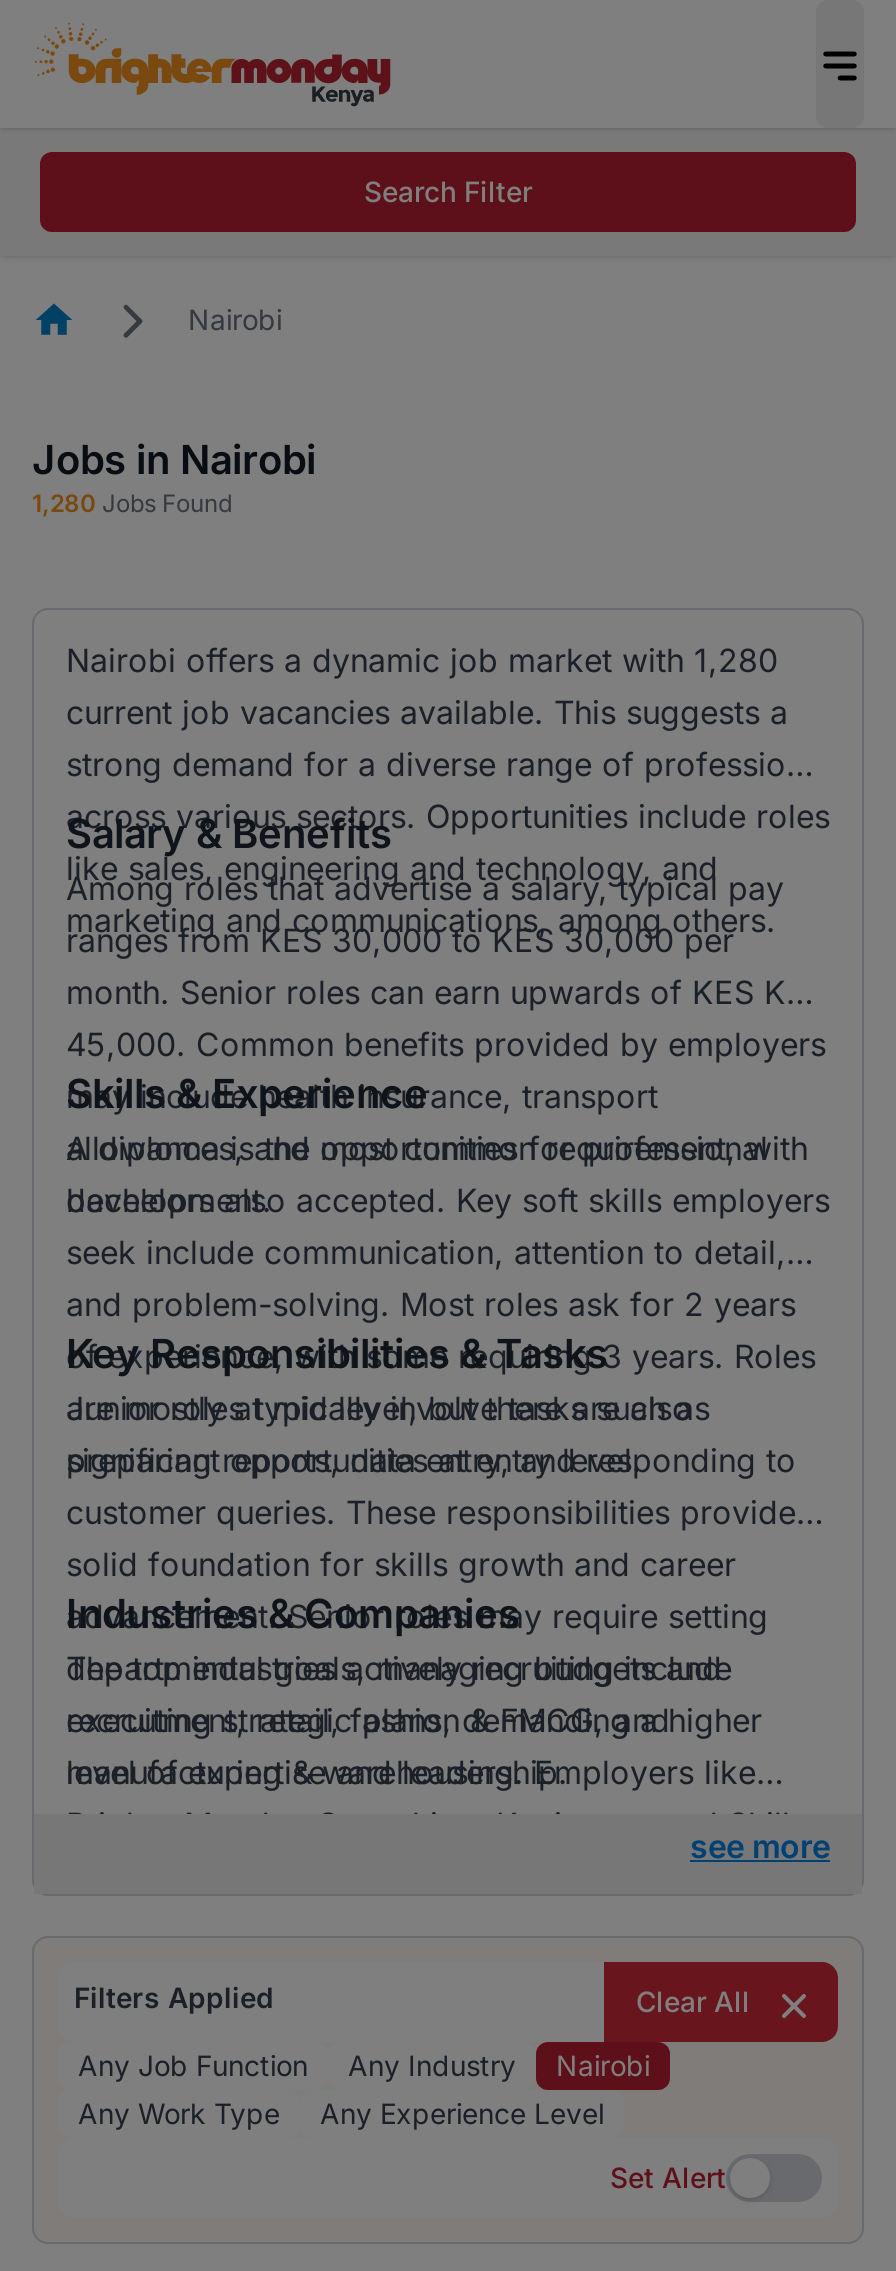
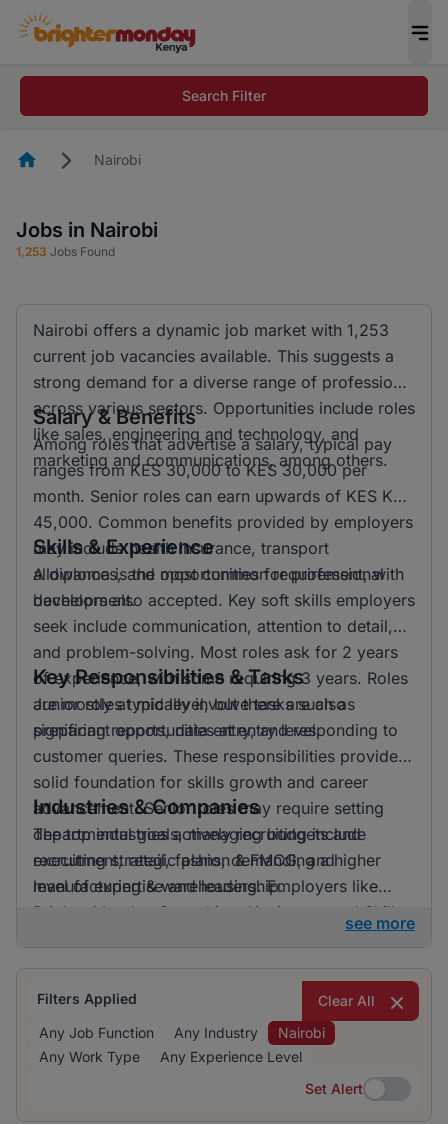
- 1,280 Jobs Found
+ 1,253 Jobs Found

- Nairobi offers a dynamic job market with 1,280
+ Nairobi offers a dynamic job market with 1,253
